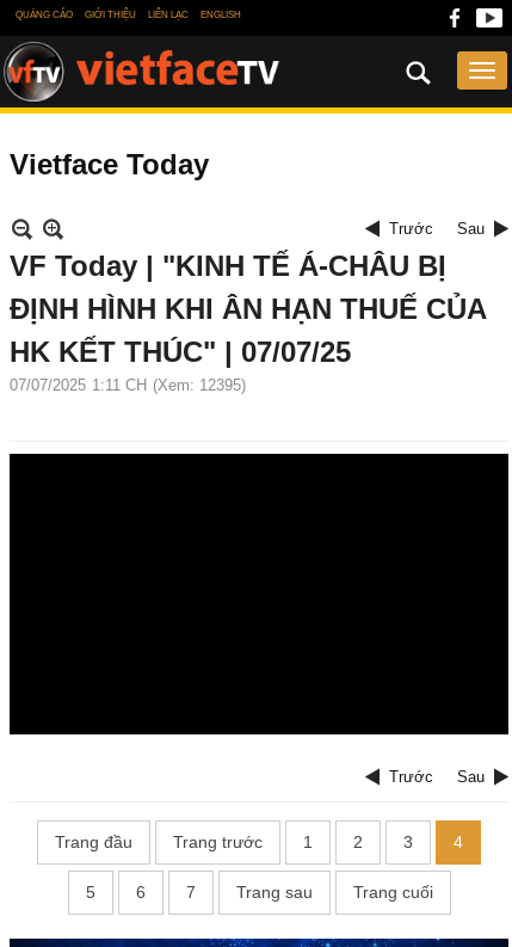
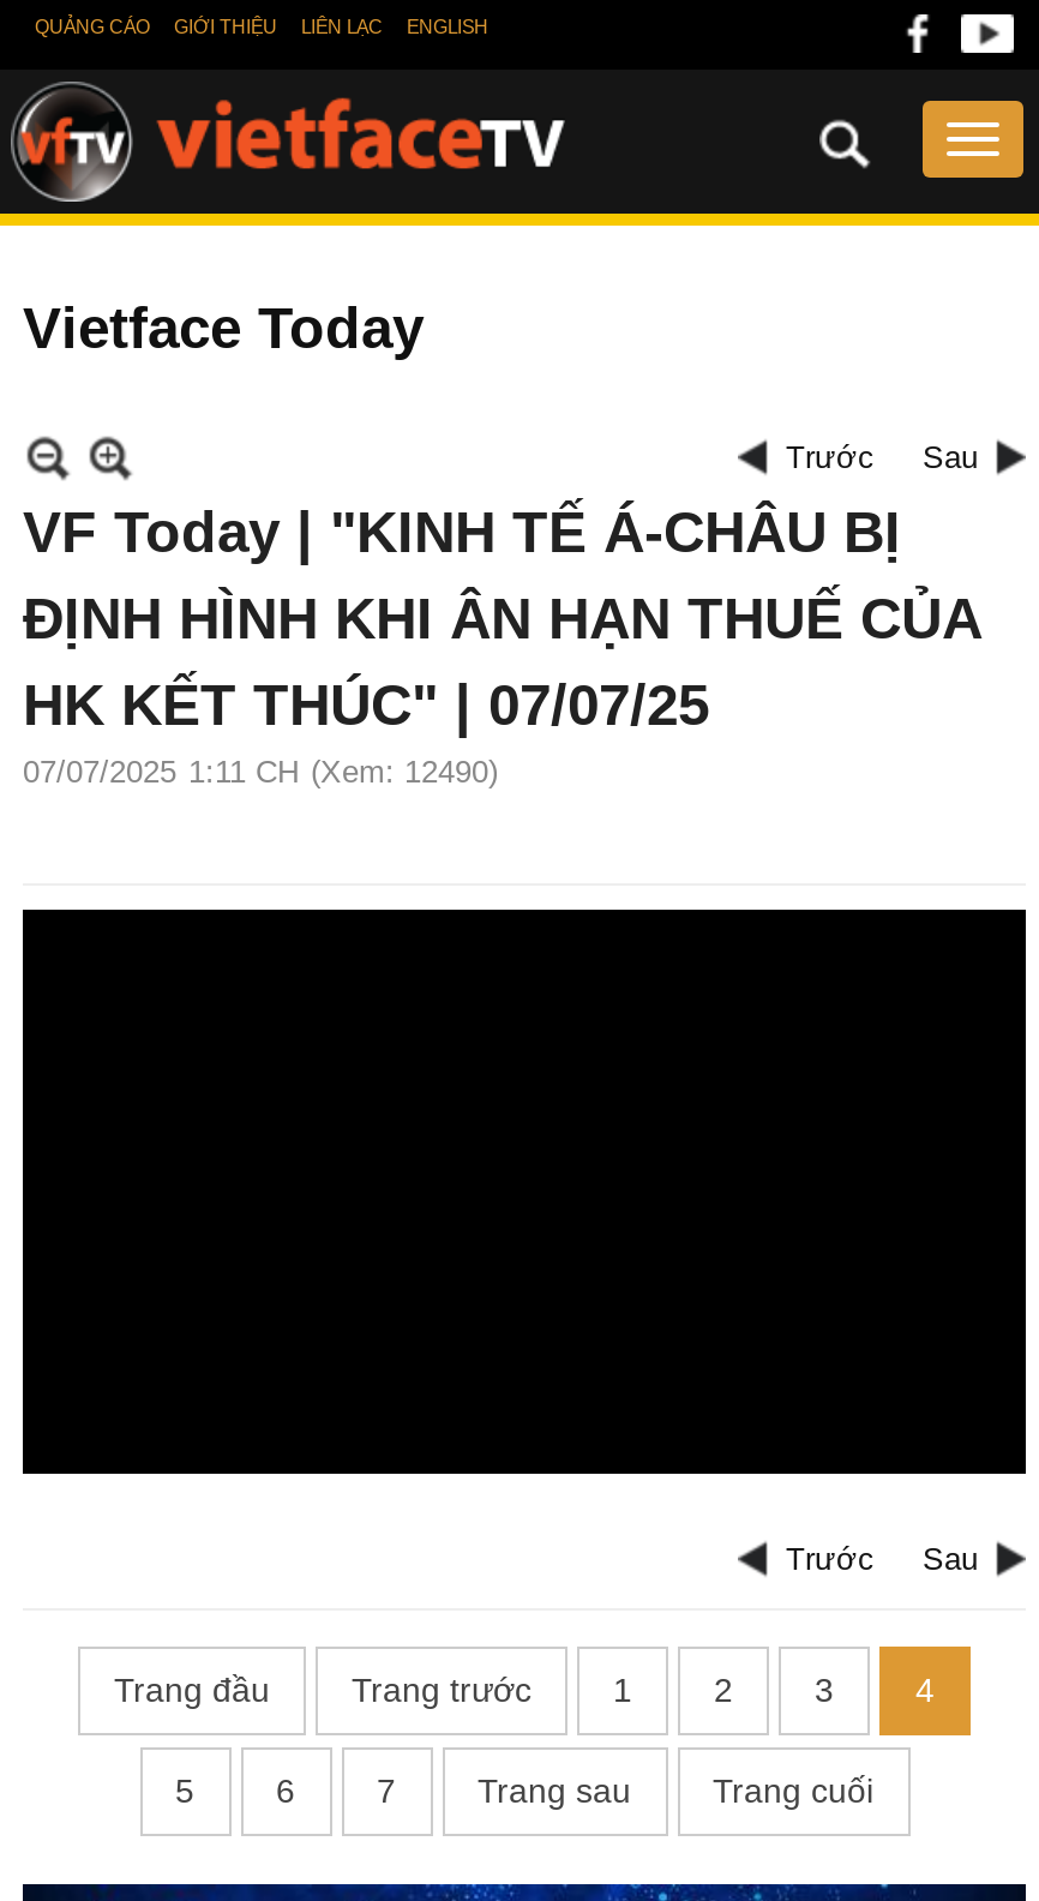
- 07/07/2025 1:11 CH (Xem: 12395)
+ 07/07/2025 1:11 CH (Xem: 12490)
